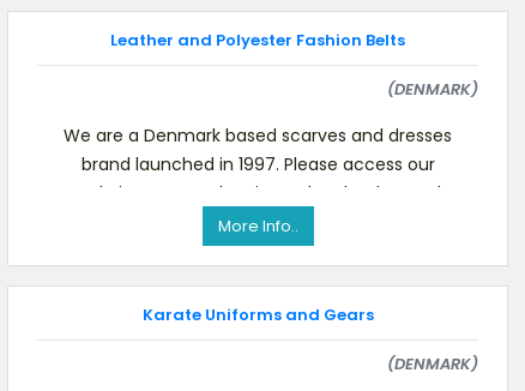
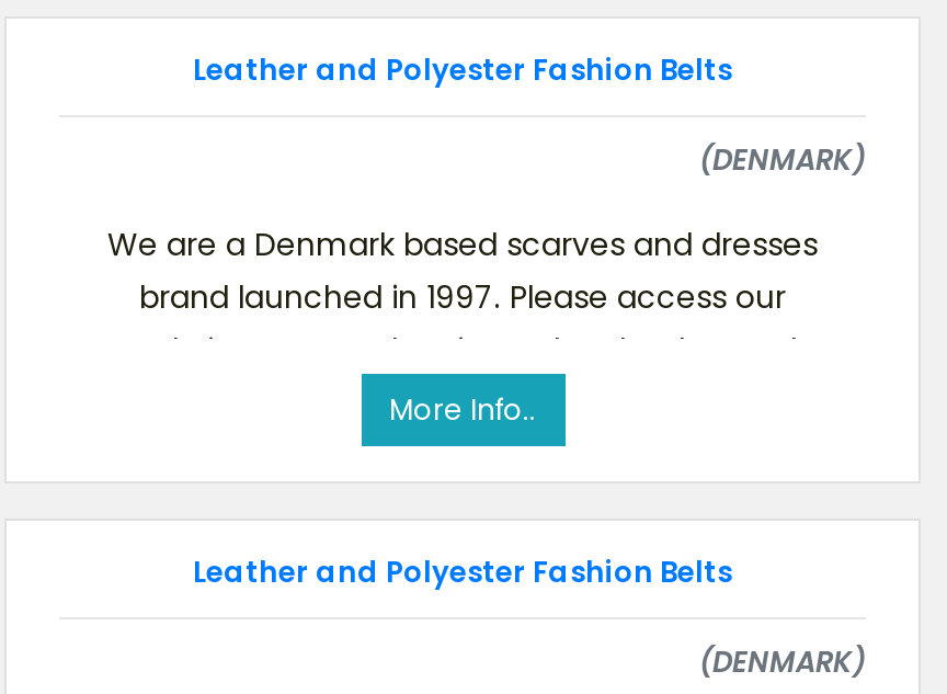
- Karate Uniforms and Gears
+ Leather and Polyester Fashion Belts
